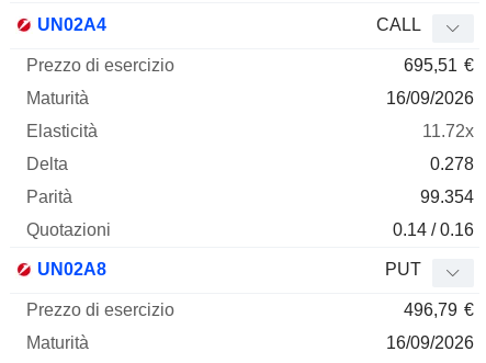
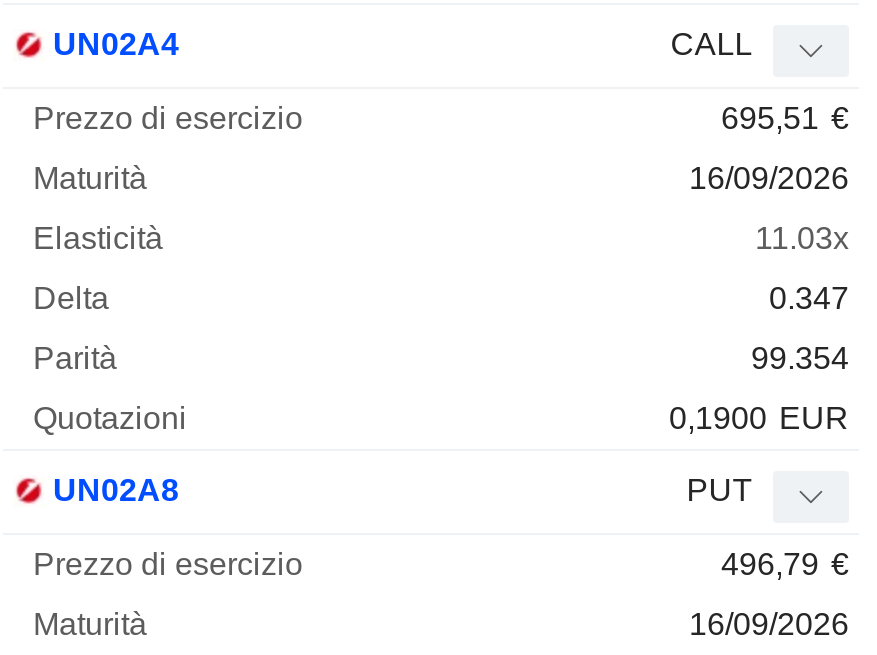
- 11.72x
+ 11.03x

- 0.278
+ 0.347

- 0.14 / 0.16
+ 0,1900 EUR
